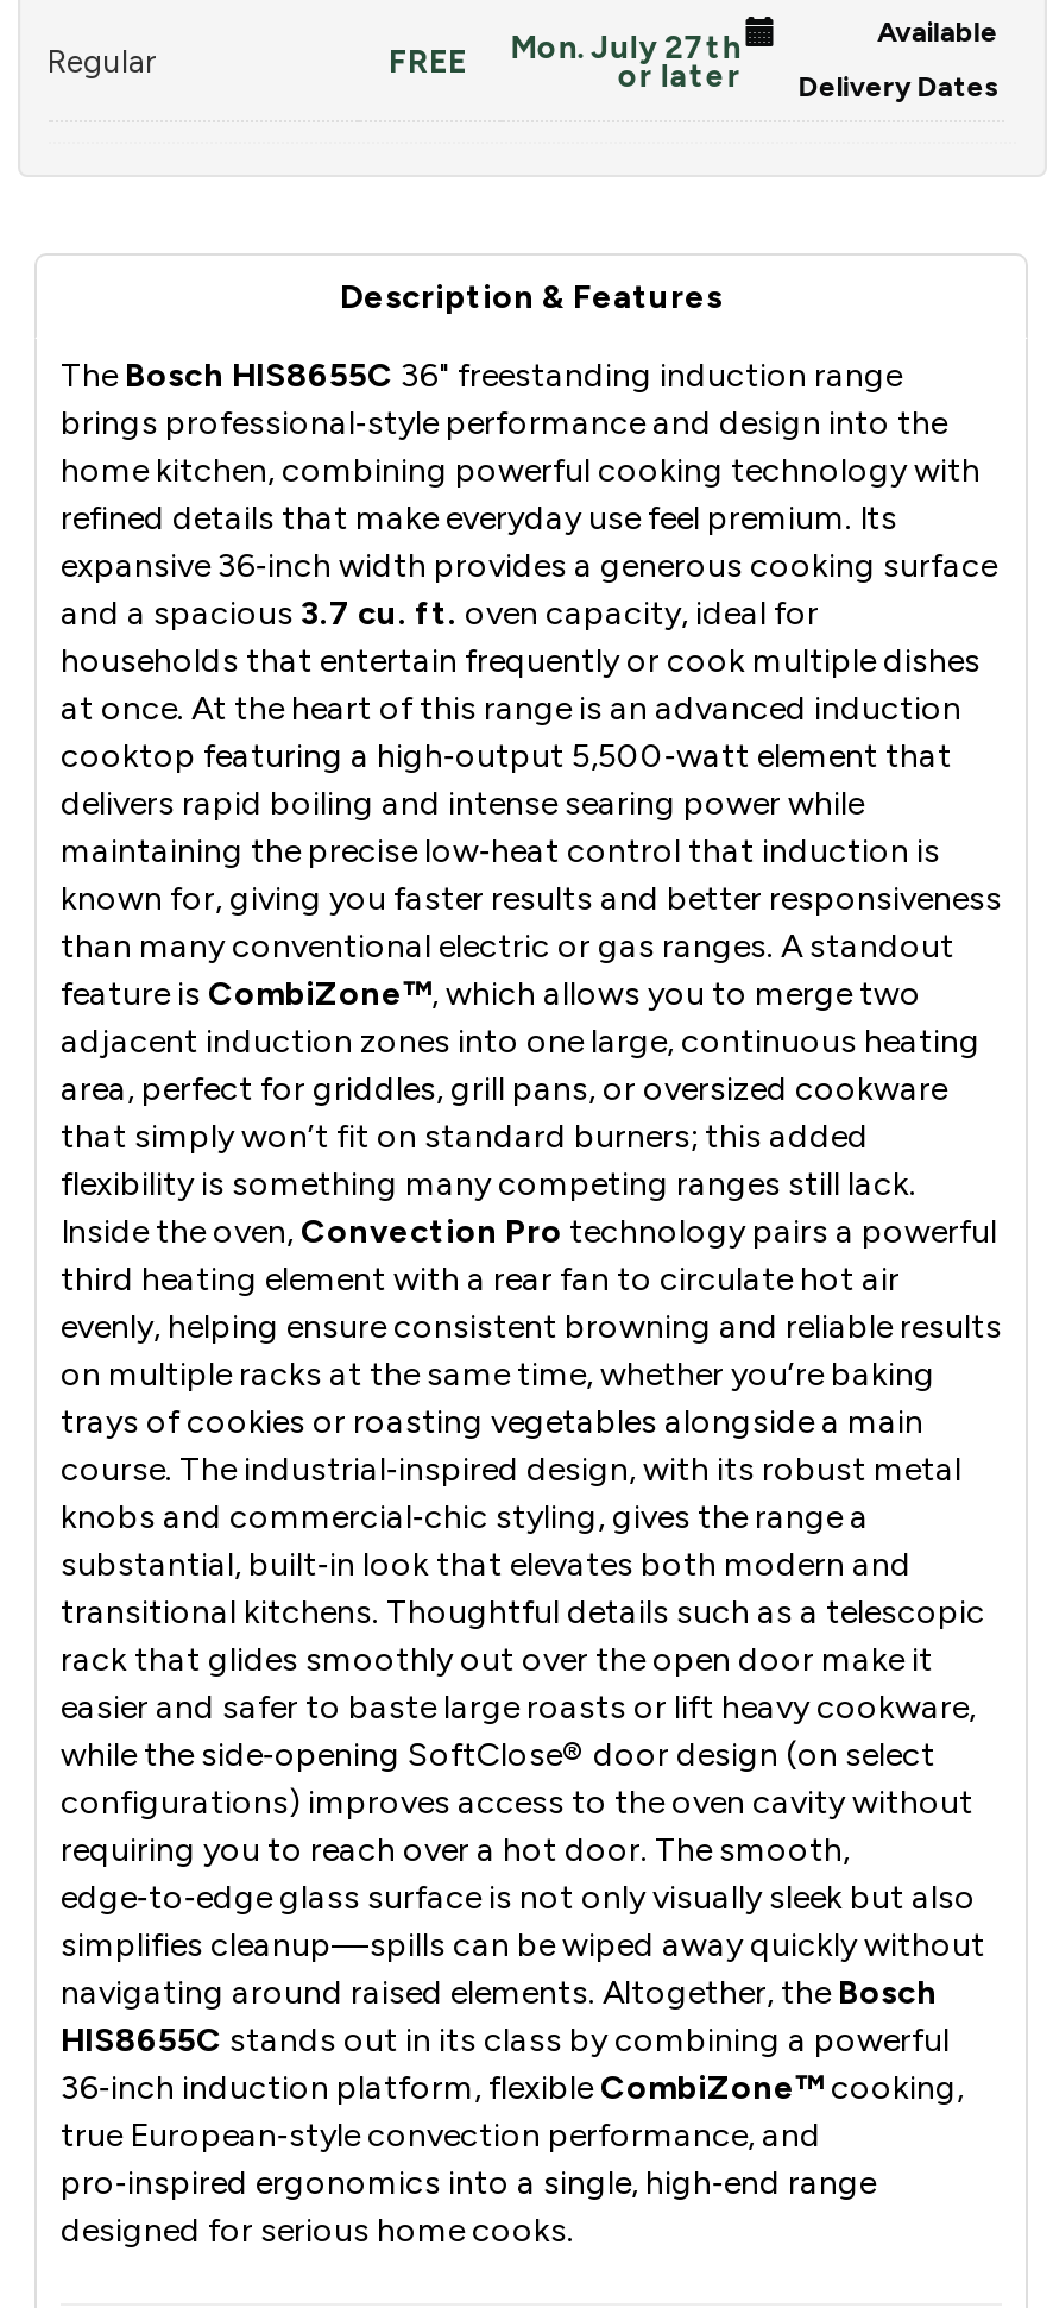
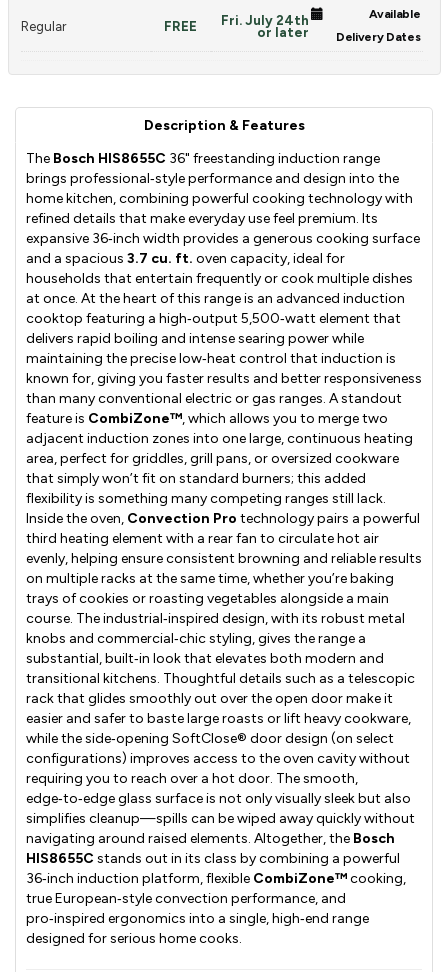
- FREE Mon. July 27th
+ FREE Fri. July 24th
